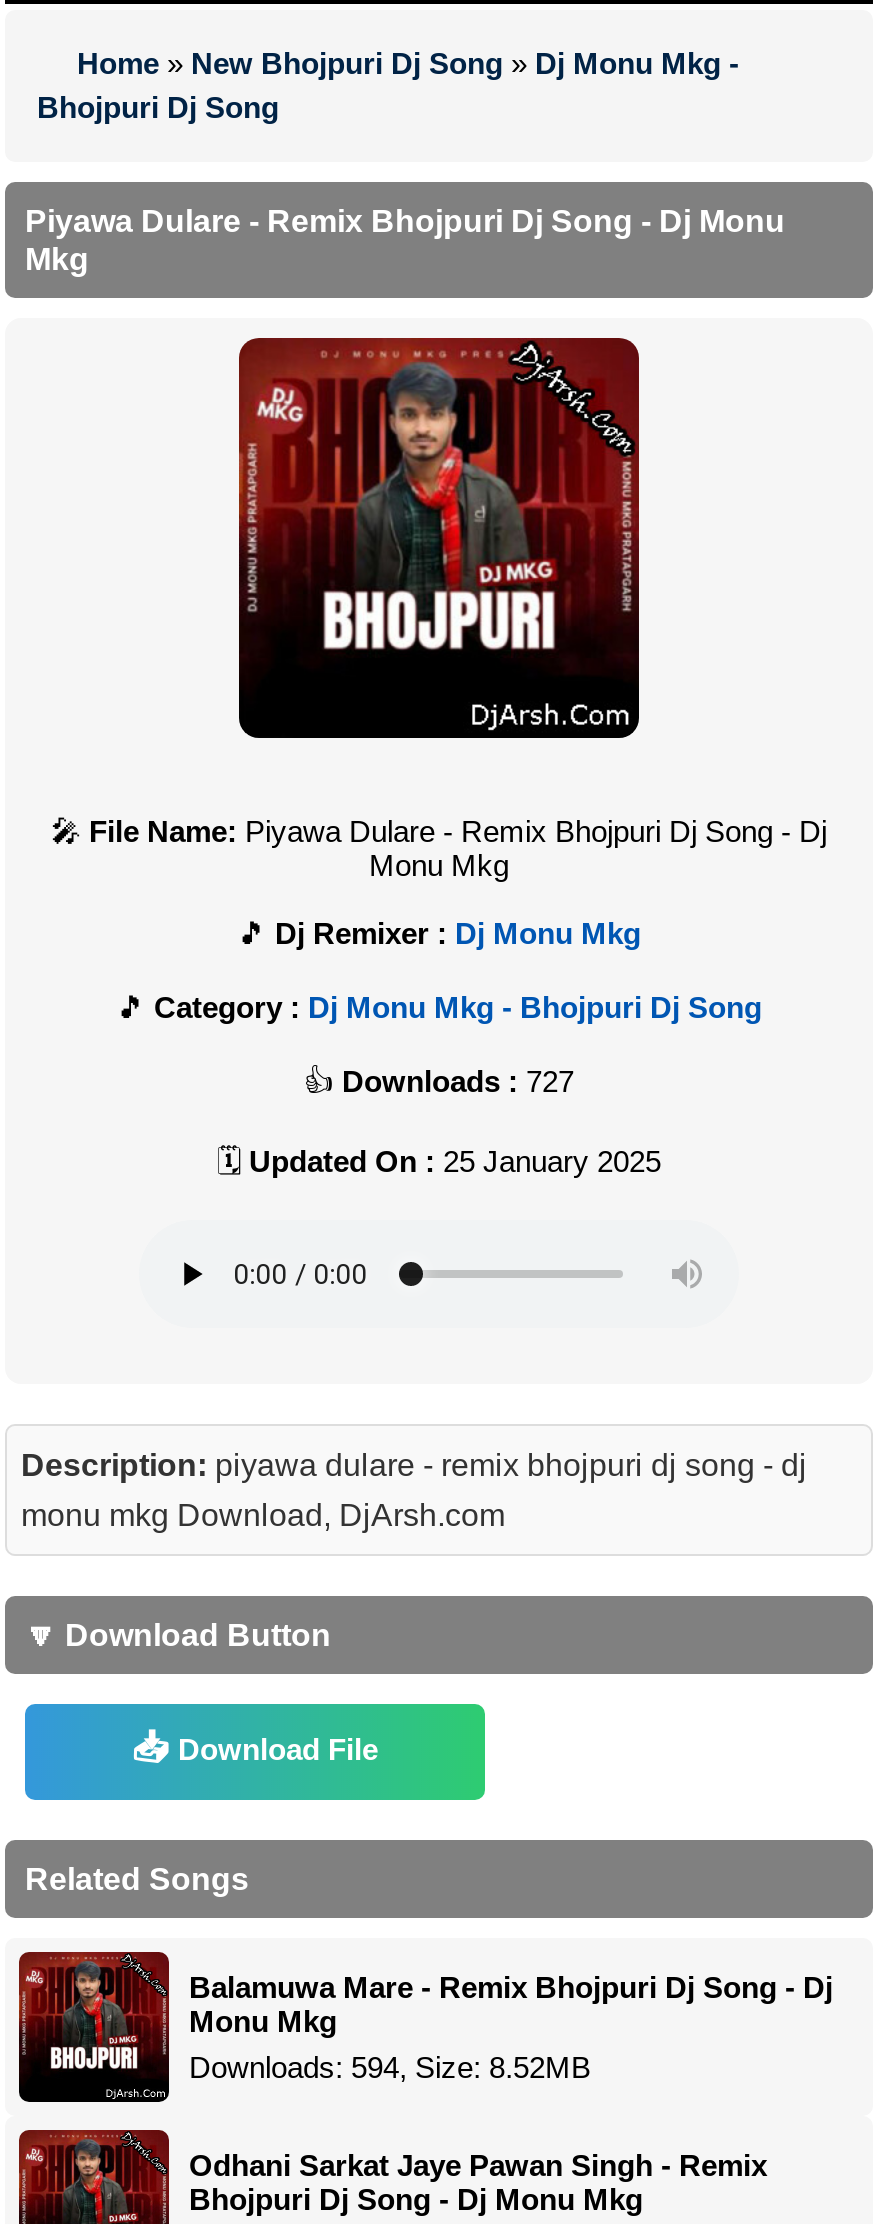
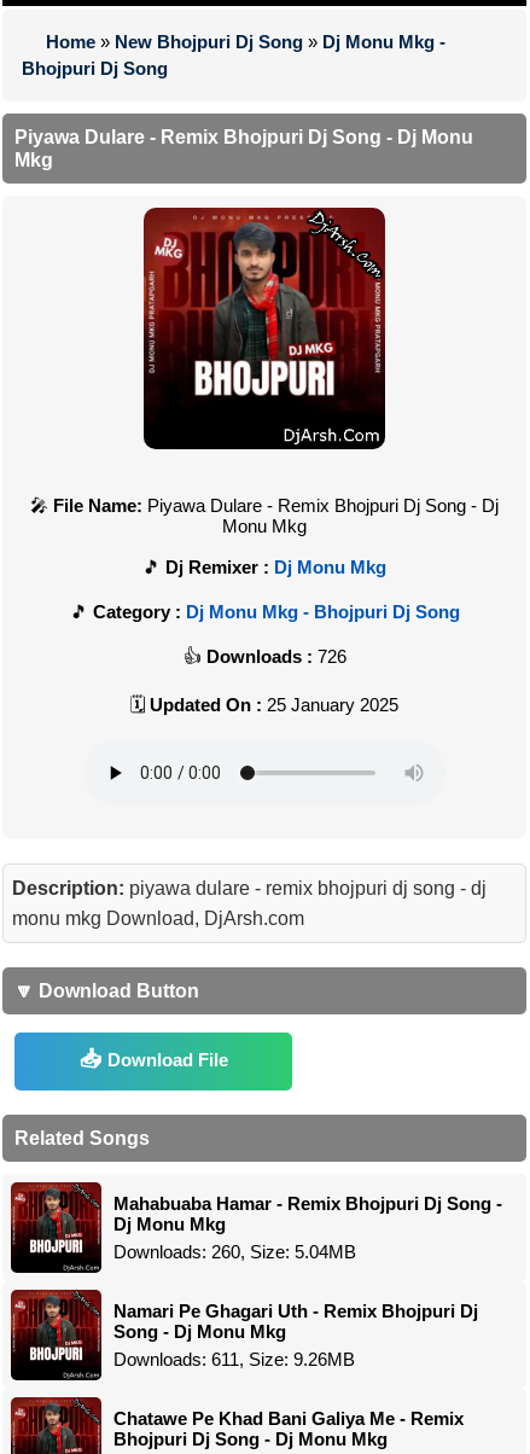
- Downloads : 727
+ Downloads : 726

- Balamuwa Mare - Remix Bhojpuri Dj Song - Dj
- Monu Mkg
- Downloads: 594, Size: 8.52MB
- Odhani Sarkat Jaye Pawan Singh - Remix
+ Mahabuaba Hamar - Remix Bhojpuri Dj Song -
+ Dj Monu Mkg
+ Downloads: 260, Size: 5.04MB
+ Namari Pe Ghagari Uth - Remix Bhojpuri Dj
+ Song - Dj Monu Mkg
+ Downloads: 611, Size: 9.26MB
+ Chatawe Pe Khad Bani Galiya Me - Remix
